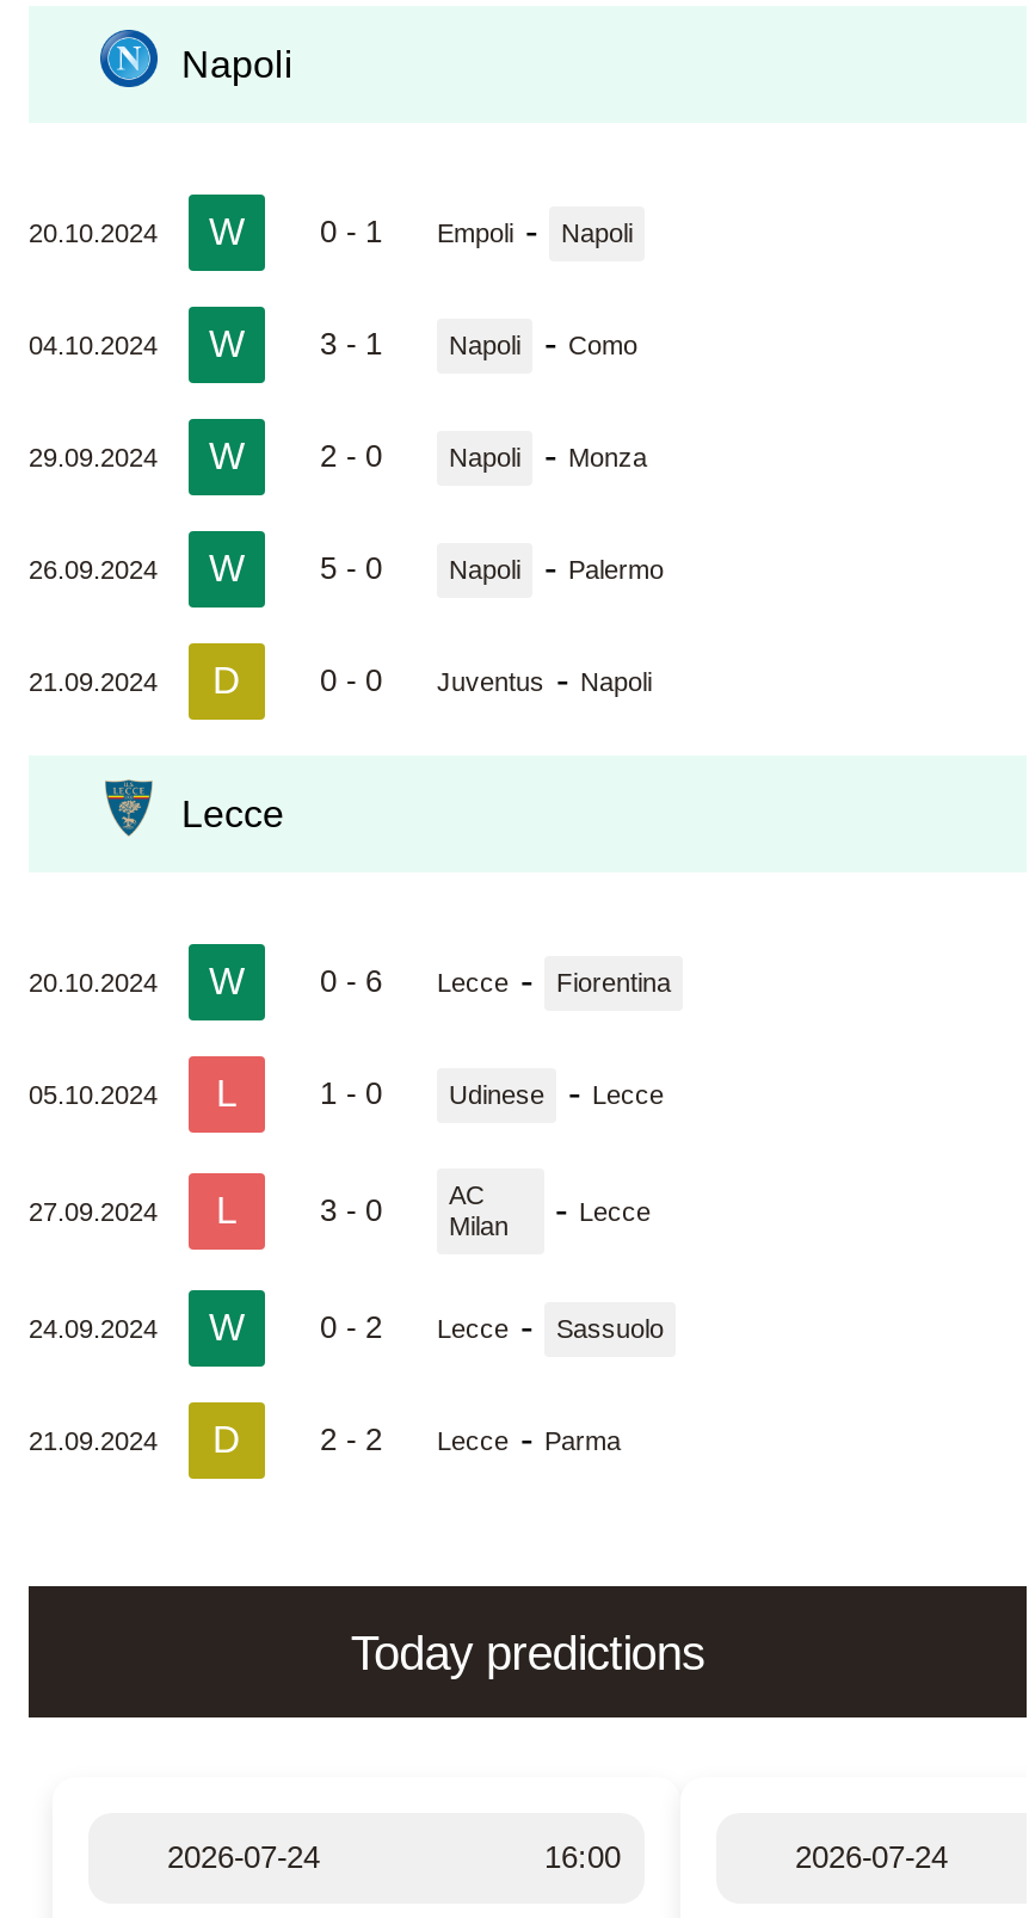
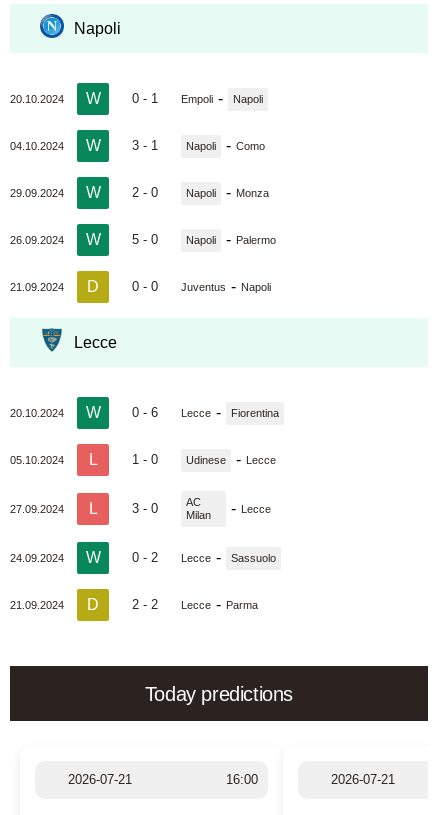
- 2026-07-24
+ 2026-07-21

- 2026-07-24
+ 2026-07-21
